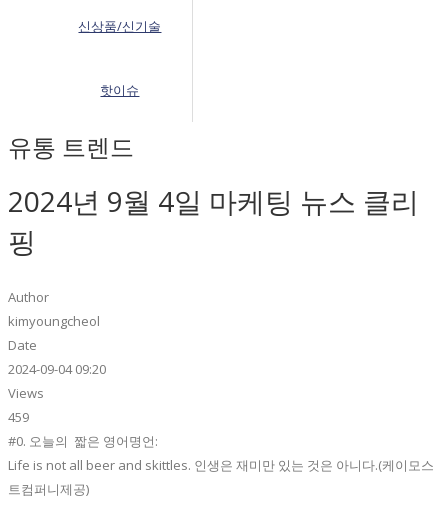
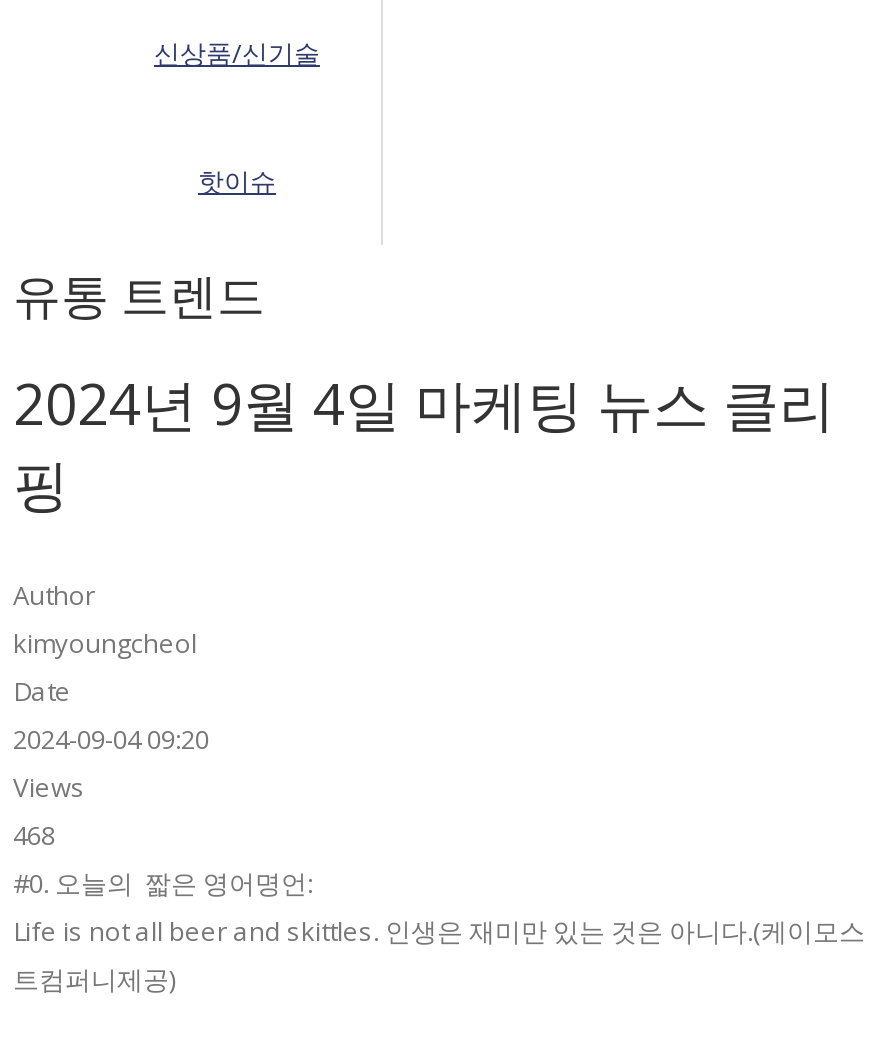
- 459
+ 468
